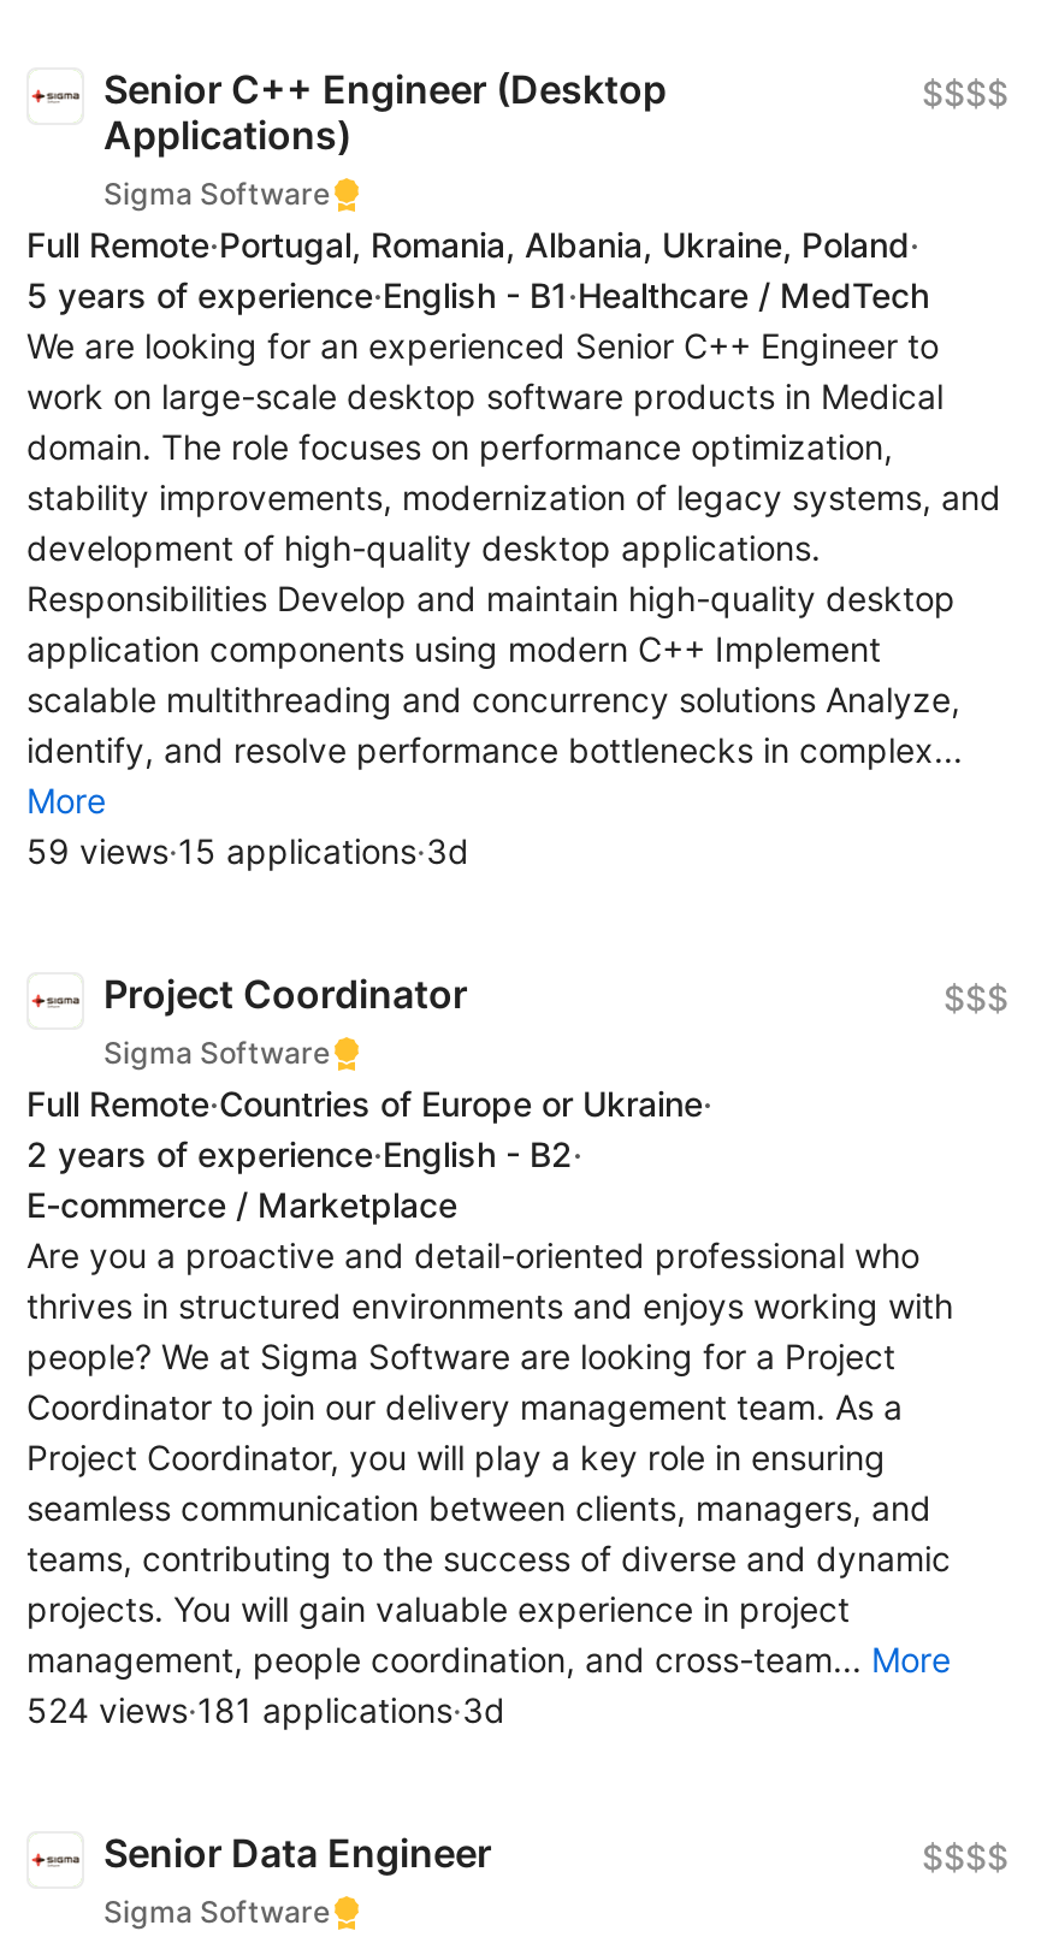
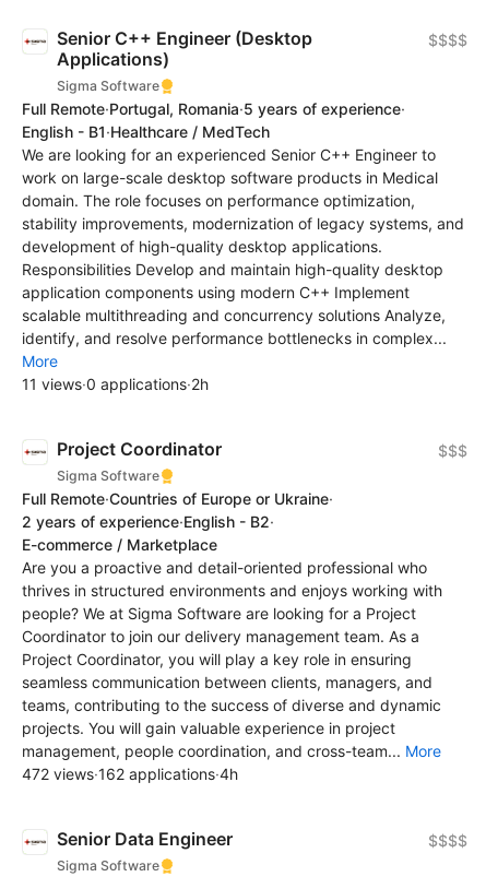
- Full Remote·Portugal, Romania, Albania, Ukraine, Poland·
- 5 years of experience·English - B1 · Healthcare / MedTech
+ Full Remote·Portugal, Romania·5 years of experience·
+ English - B1 · Healthcare / MedTech

- 59 views·15 applications·3d
+ 11 views·0 applications·2h

- 524 views·181 applications·3d
+ 472 views·162 applications·4h
